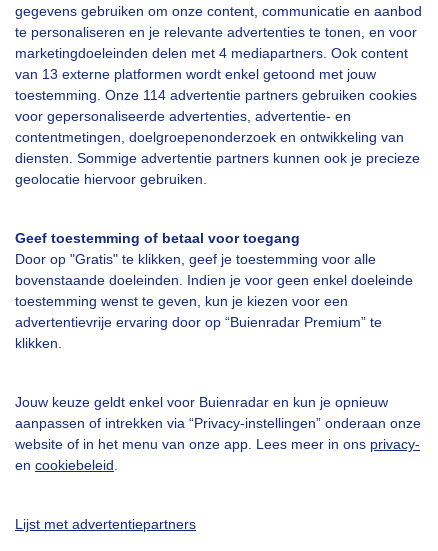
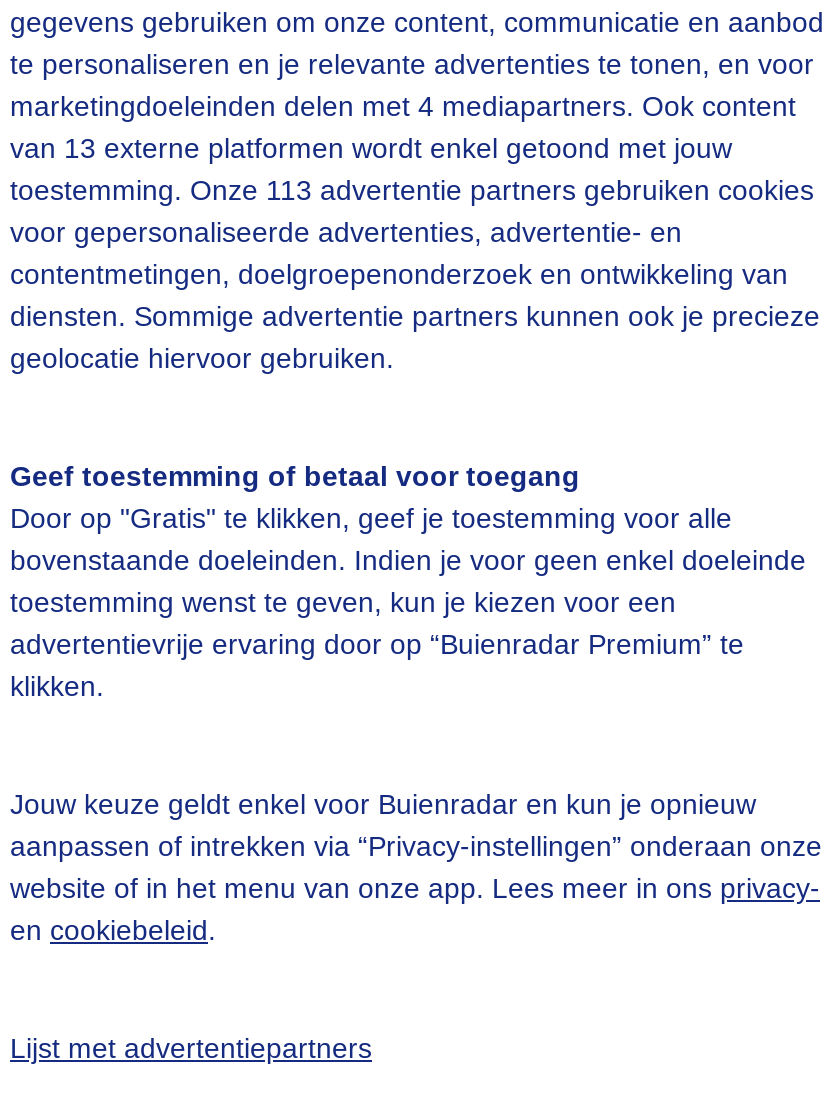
- toestemming. Onze 114 advertentie partners gebruiken cookies
+ toestemming. Onze 113 advertentie partners gebruiken cookies
